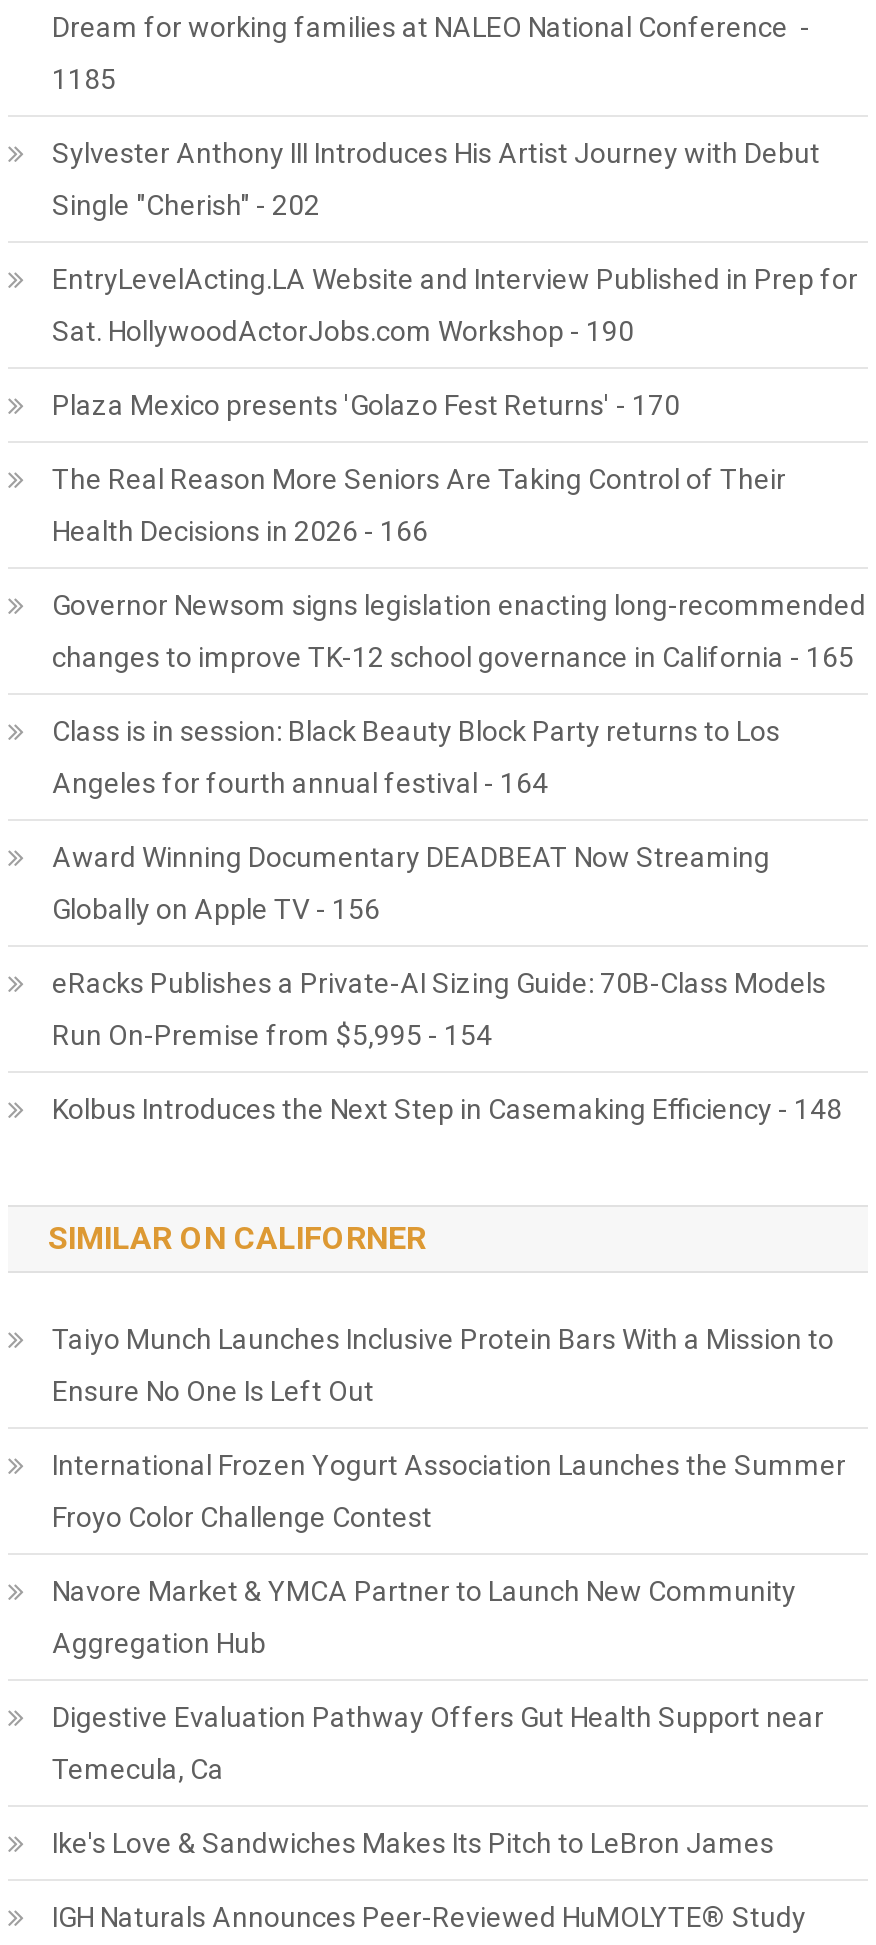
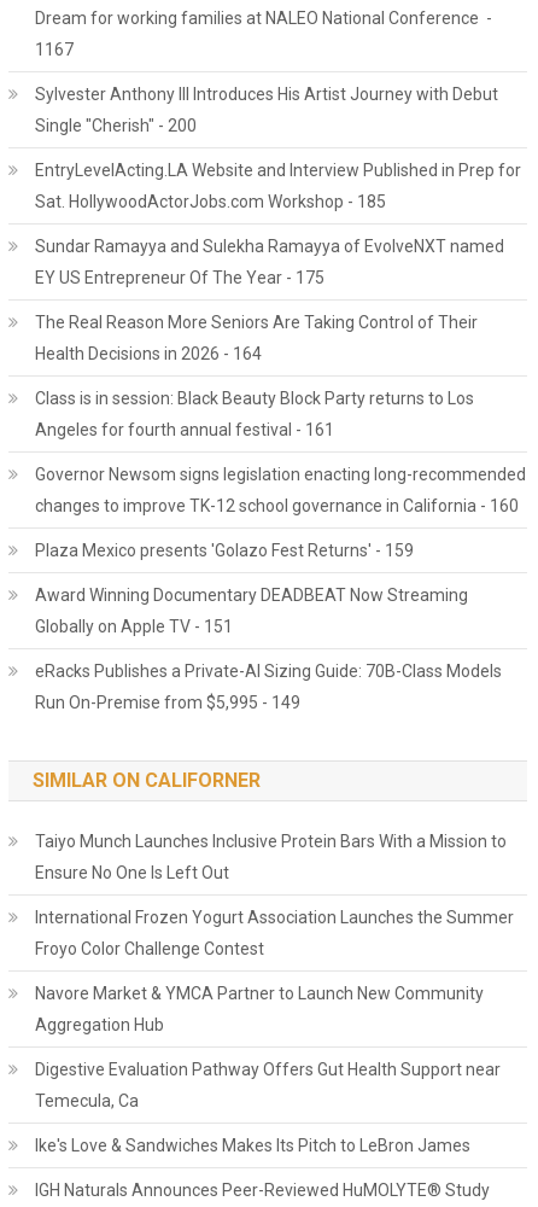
- 1185
+ 1167

- Single "Cherish" - 202
+ Single "Cherish" - 200

- Sat. HollywoodActorJobs.com Workshop - 190
- Plaza Mexico presents 'Golazo Fest Returns' - 170
+ Sat. HollywoodActorJobs.com Workshop - 185
+ Sundar Ramayya and Sulekha Ramayya of EvolveNXT named
+ EY US Entrepreneur Of The Year - 175

- Health Decisions in 2026 - 166
- changes to improve TK-12 school governance in California - 165
+ Health Decisions in 2026 - 164

moved down: Governor Newsom signs legislation enacting long-recommended

moved up: Class is in session: Black Beauty Block Party returns to Los

- Angeles for fourth annual festival - 164
+ Angeles for fourth annual festival - 161
+ changes to improve TK-12 school governance in California - 160
+ Plaza Mexico presents 'Golazo Fest Returns' - 159

moved down: Award Winning Documentary DEADBEAT Now Streaming

- Globally on Apple TV - 156
+ Globally on Apple TV - 151

moved down: eRacks Publishes a Private-AI Sizing Guide: 70B-Class Models

- Run On-Premise from $5,995 - 154
- Kolbus Introduces the Next Step in Casemaking Efficiency - 148
+ Run On-Premise from $5,995 - 149
